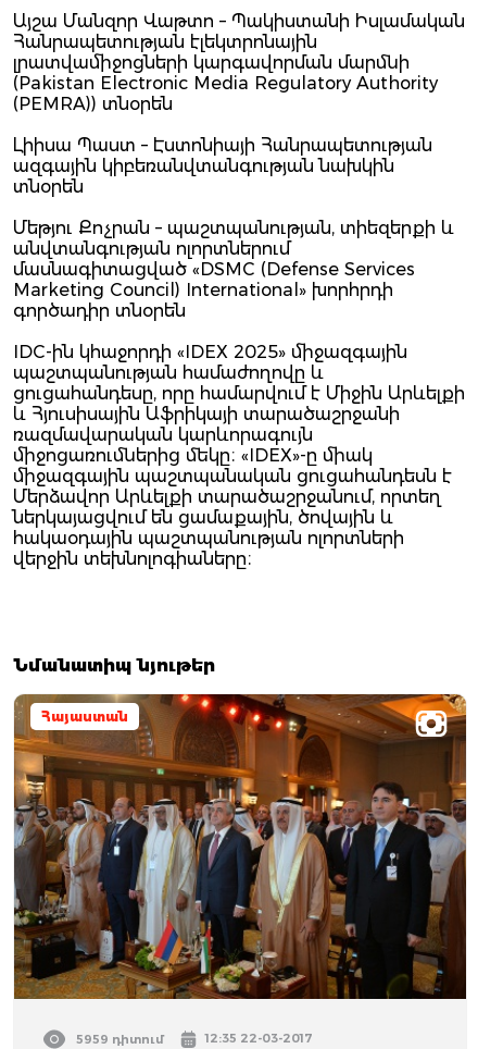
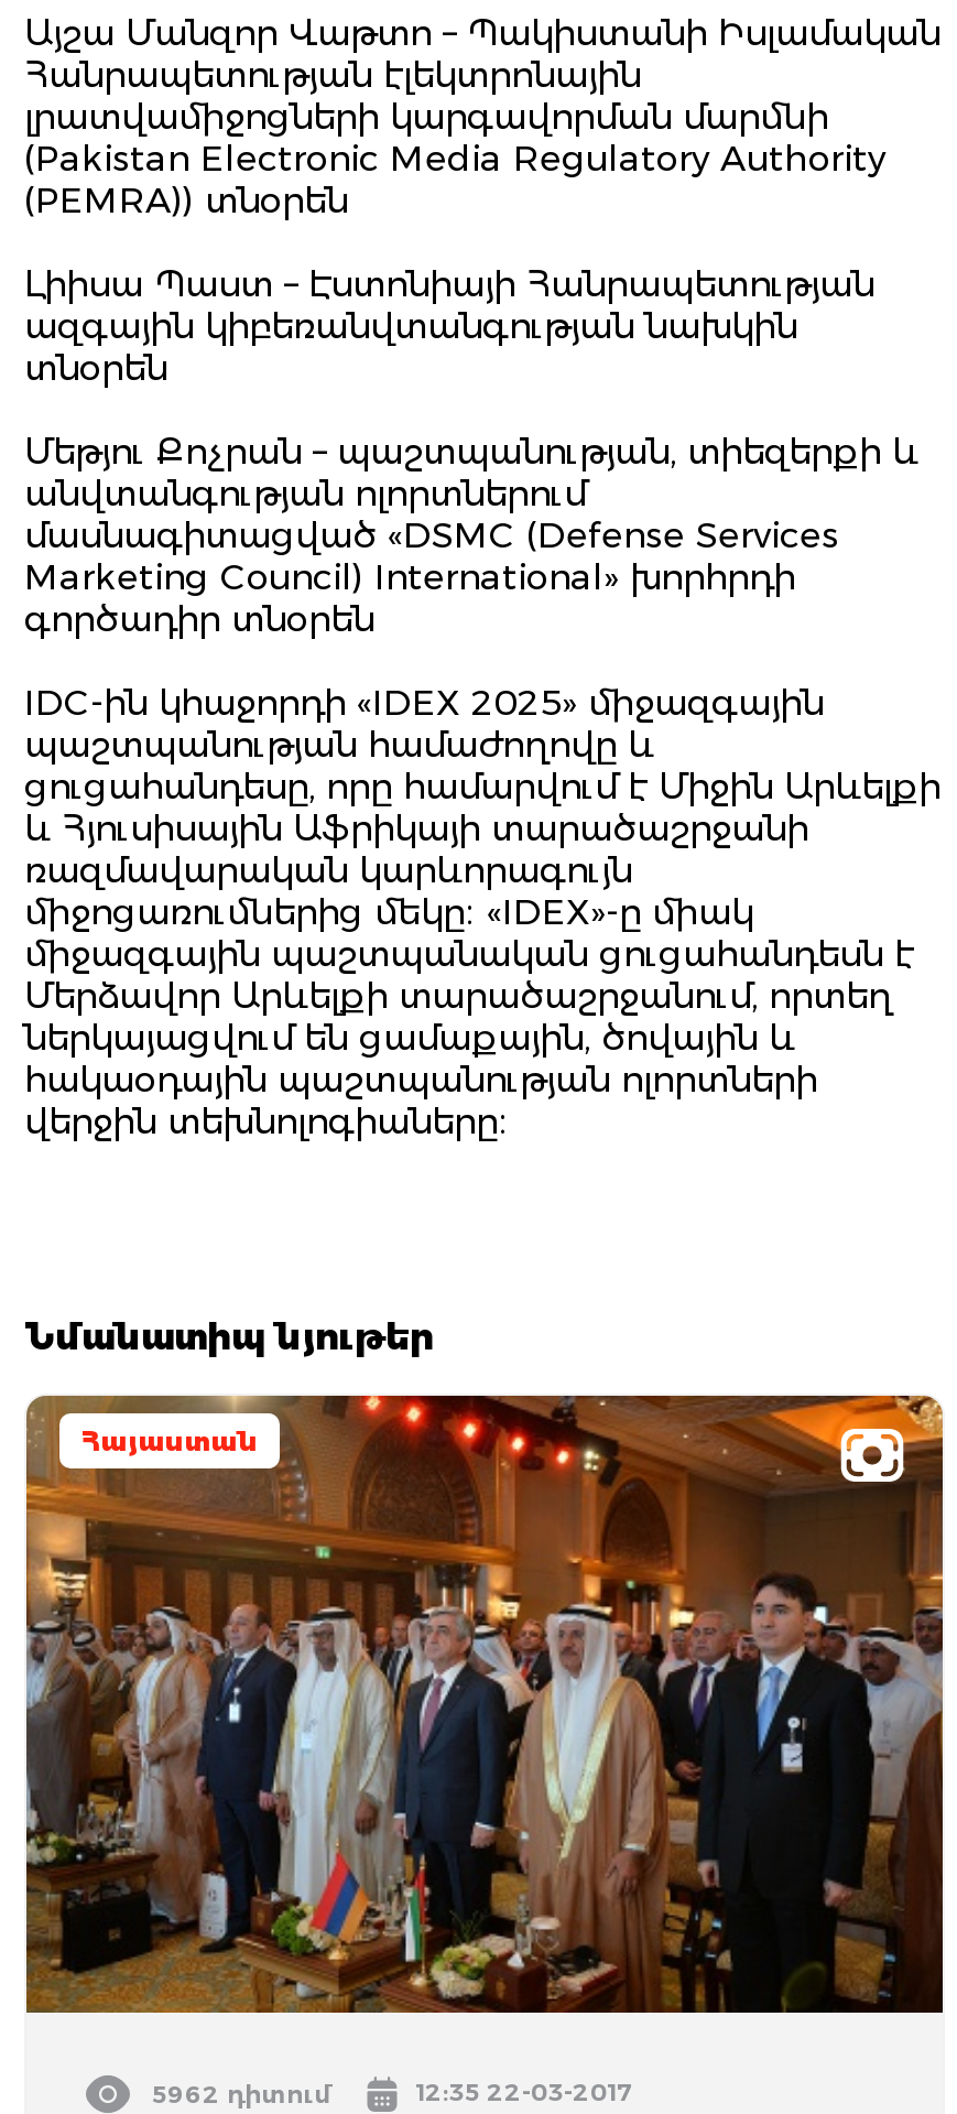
- 5959 դիտում
+ 5962 դիտում
